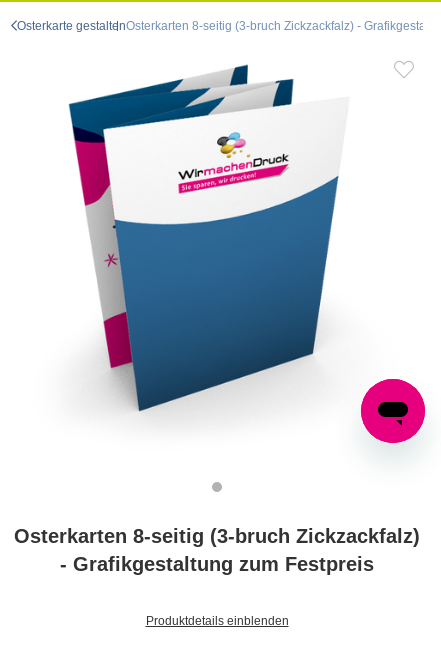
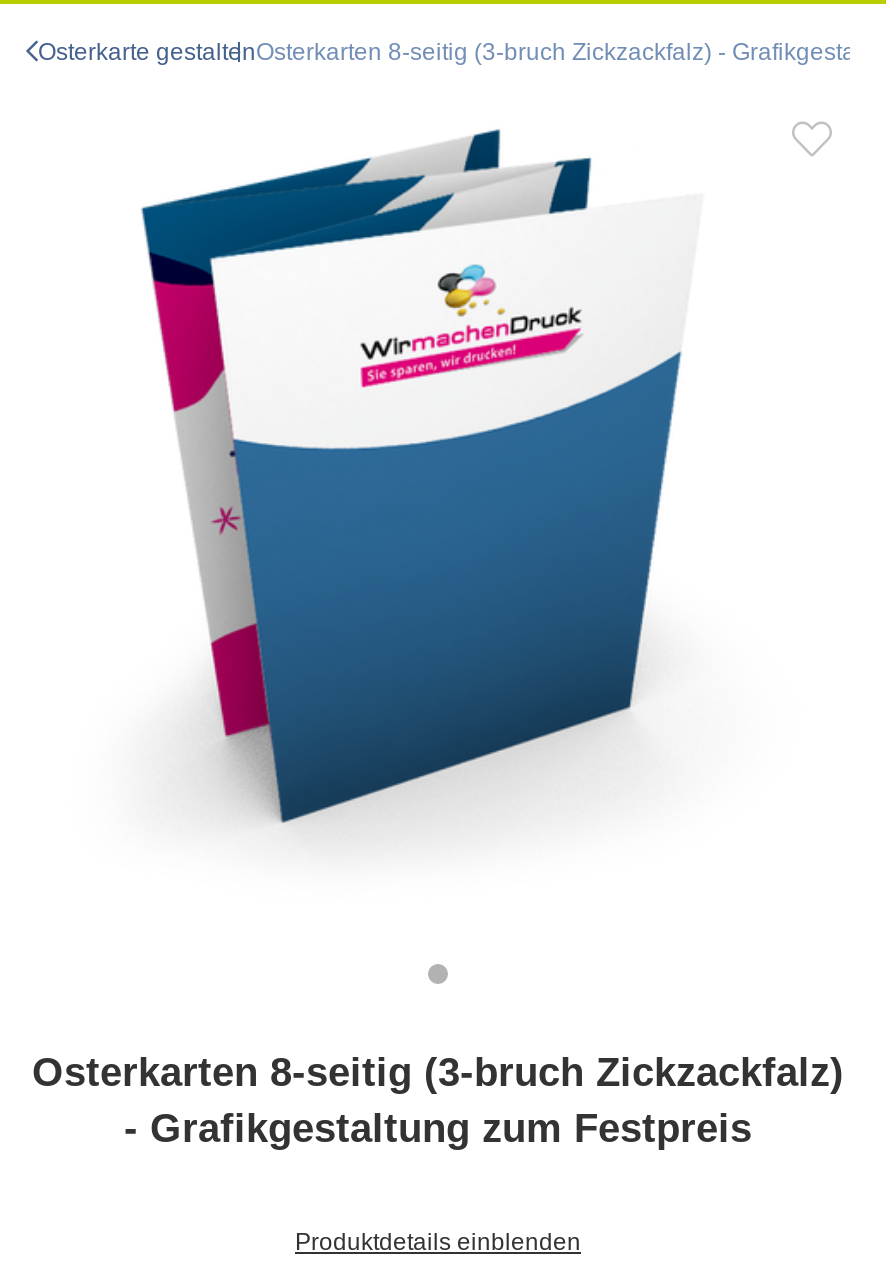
- [image]
